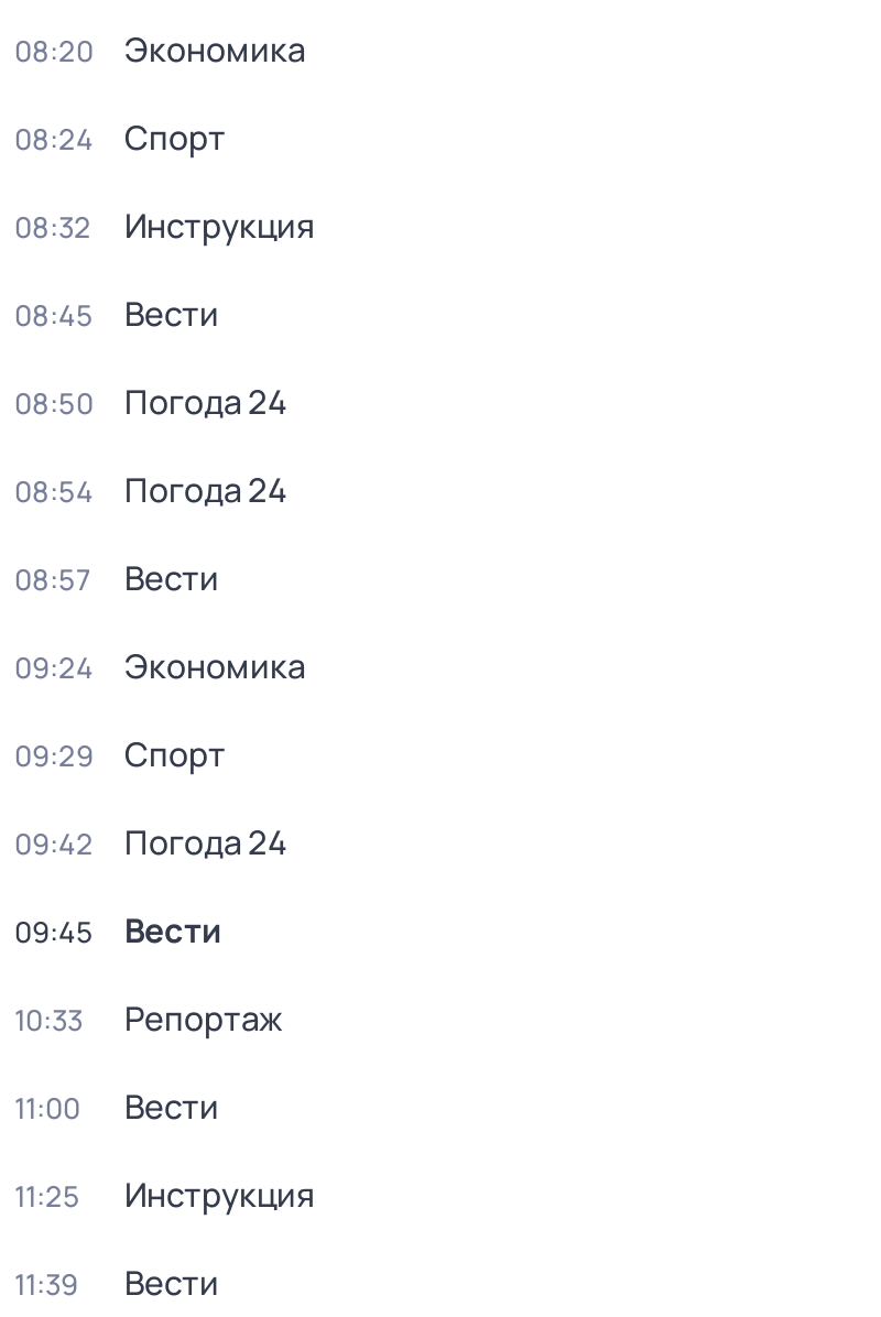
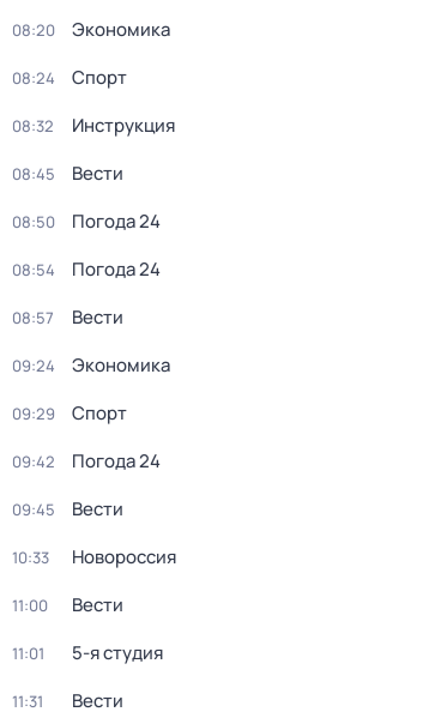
- Репортаж
+ Новороссия

- 11:25
- Инструкция
+ 11:01
+ 5-я студия

- 11:39 Вести
+ 11:31 Вести
